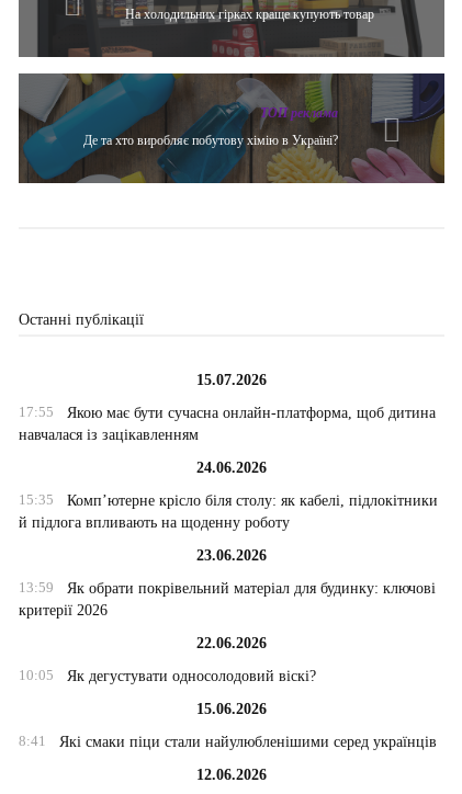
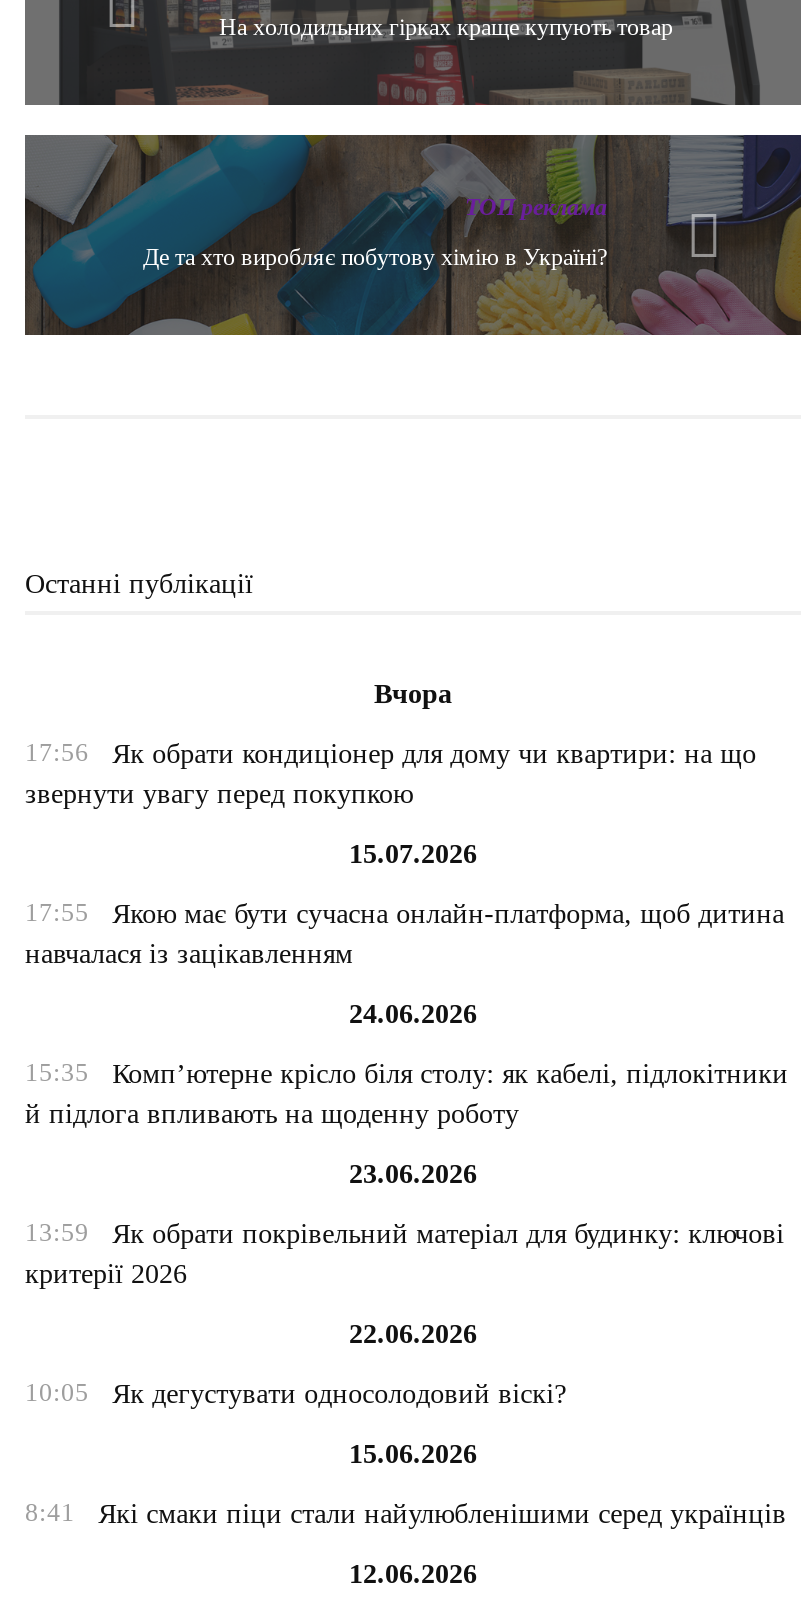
+ Вчора
+ 17:56
+ Як обрати кондиціонер для дому чи квартири: на що
+ звернути увагу перед покупкою
